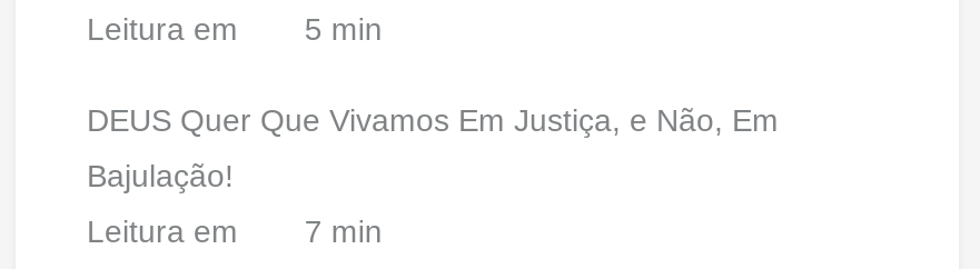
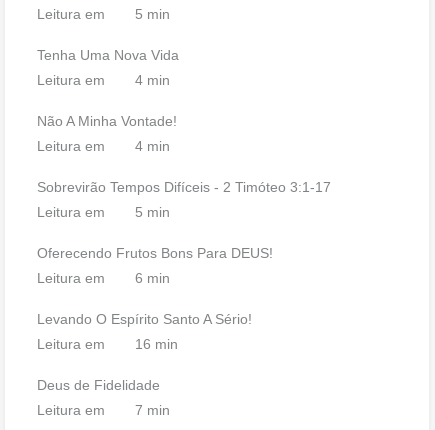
- DEUS Quer Que Vivamos Em Justiça, e Não, Em
- Bajulação!
+ Tenha Uma Nova Vida
+ Leitura em
+ 4 min
+ Não A Minha Vontade!
+ Leitura em
+ 4 min
+ Sobrevirão Tempos Difíceis - 2 Timóteo 3:1-17
+ Leitura em
+ 5 min
+ Oferecendo Frutos Bons Para DEUS!
+ Leitura em
+ 6 min
+ Levando O Espírito Santo A Sério!
+ Leitura em
+ 16 min
+ Deus de Fidelidade
